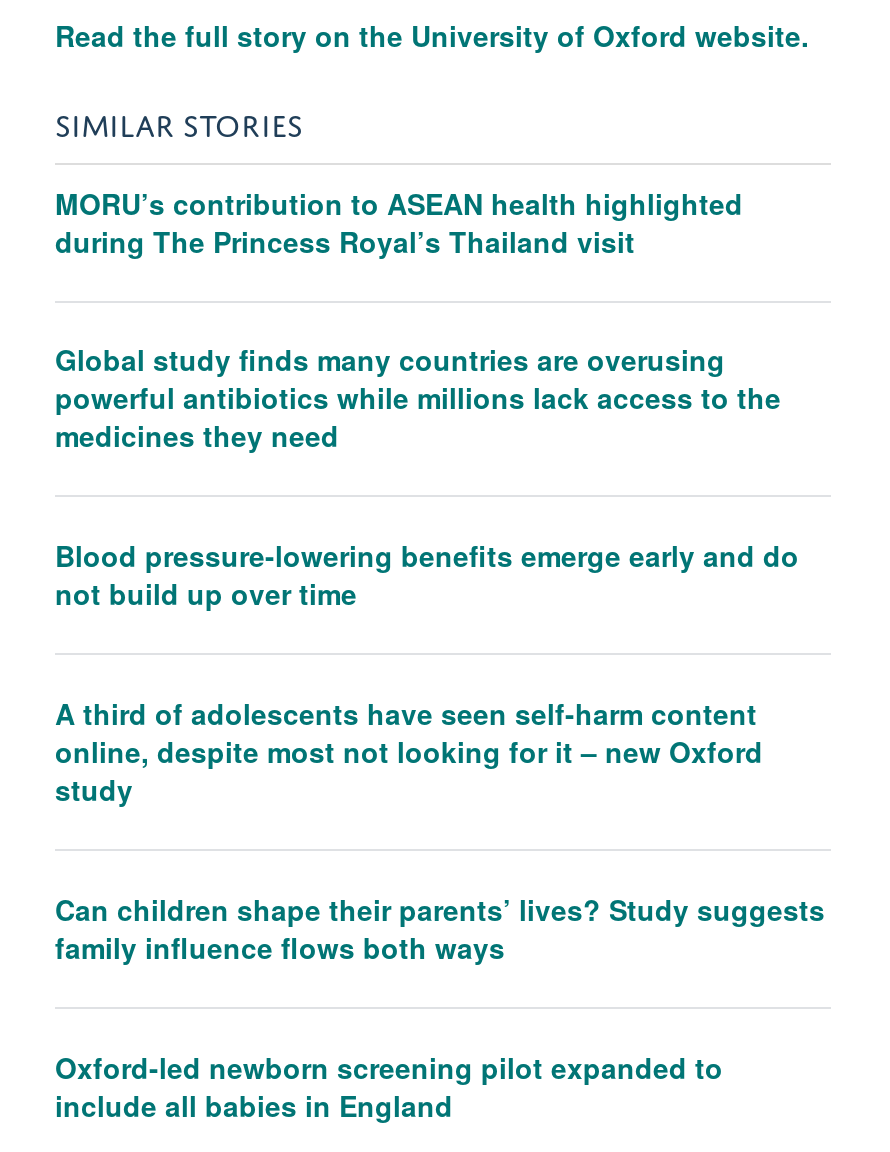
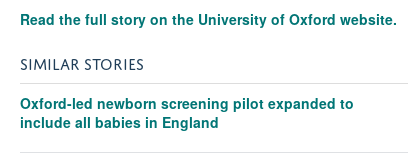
- MORU’s contribution to ASEAN health highlighted
- during The Princess Royal’s Thailand visit
- Global study finds many countries are overusing
- powerful antibiotics while millions lack access to the
- medicines they need
- Blood pressure-lowering benefits emerge early and do
- not build up over time
- A third of adolescents have seen self-harm content
- online, despite most not looking for it – new Oxford
- study
- Can children shape their parents’ lives? Study suggests
- family influence flows both ways
